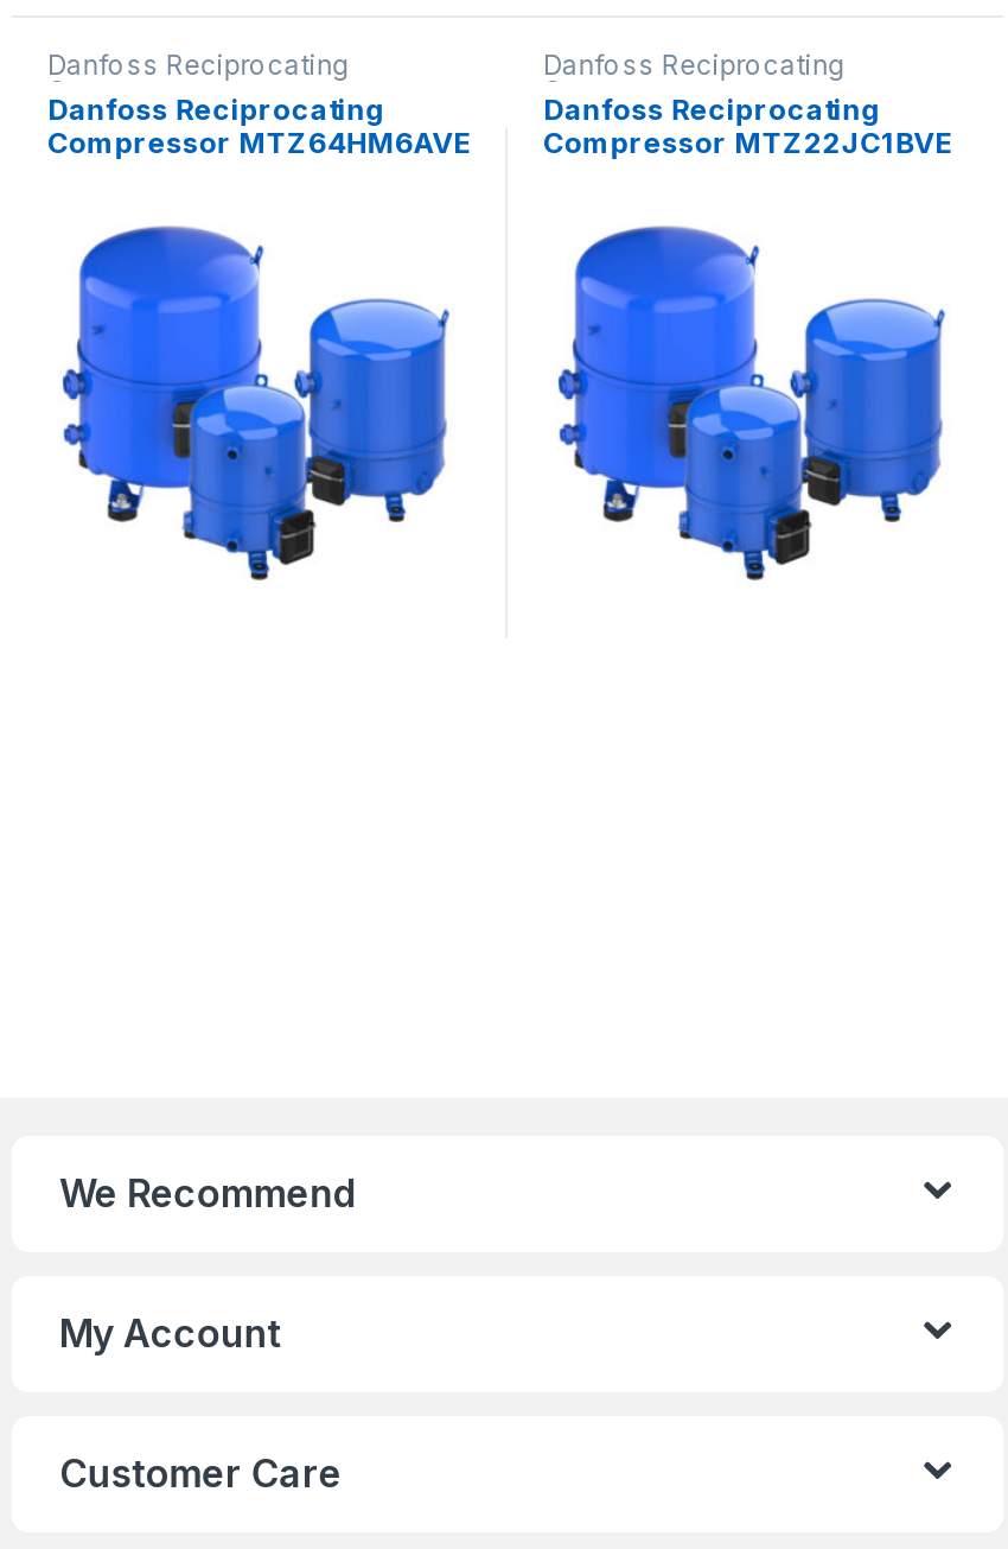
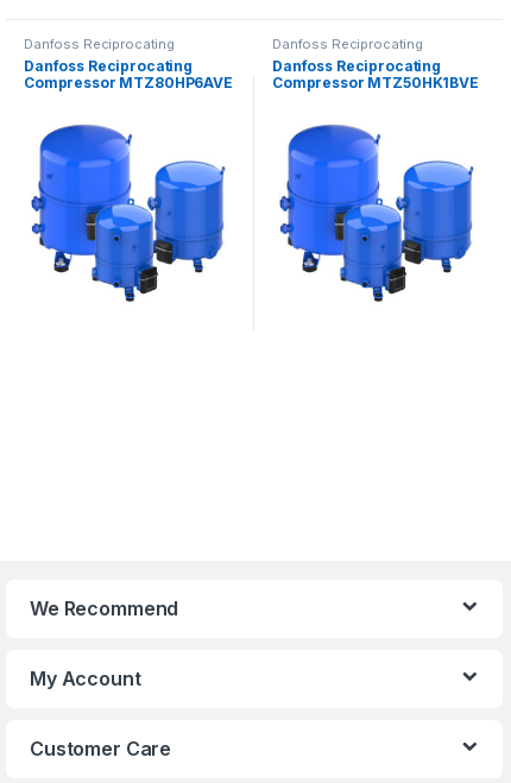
- Compressor MTZ64HM6AVE
+ Compressor MTZ80HP6AVE

- Compressor MTZ22JC1BVE
+ Compressor MTZ50HK1BVE
